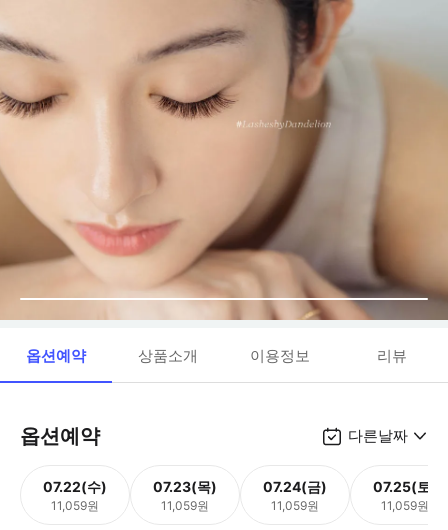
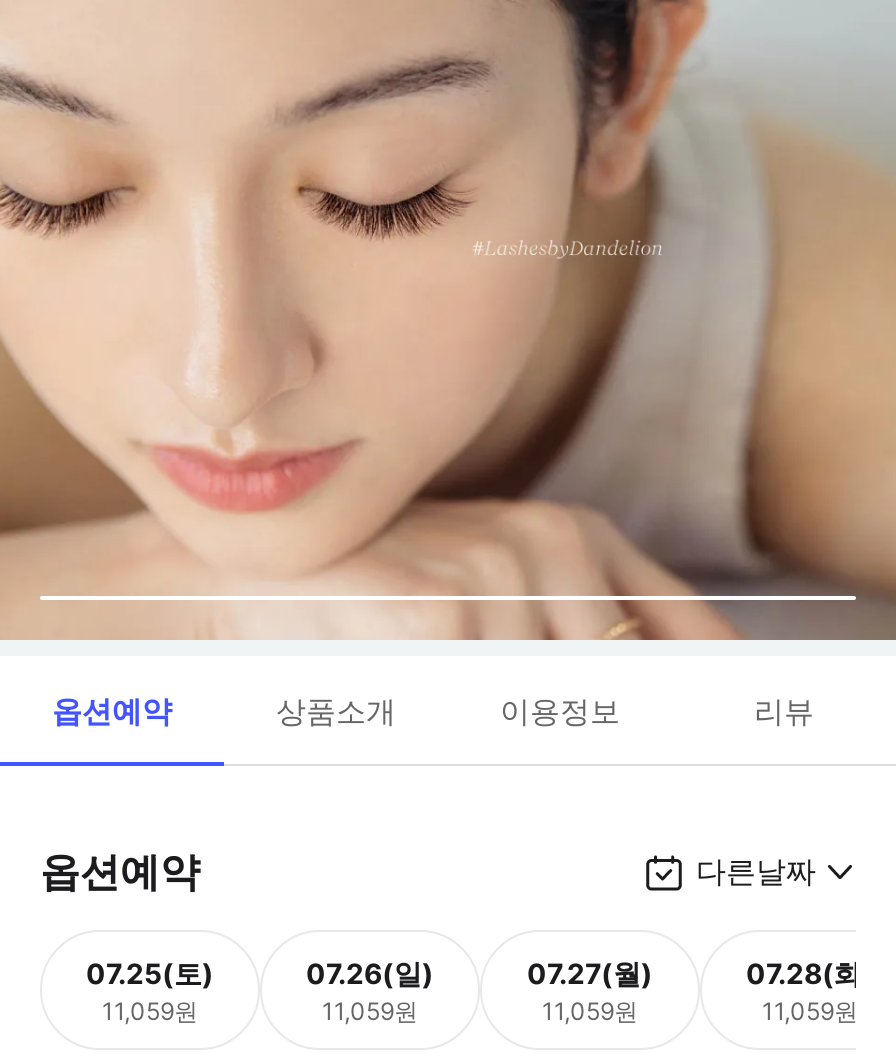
- 07.22(수)
+ 07.25(토)

- 07.23(목)
+ 07.26(일)

- 07.24(금)
+ 07.27(월)

- 07.25(토)
+ 07.28(화)
